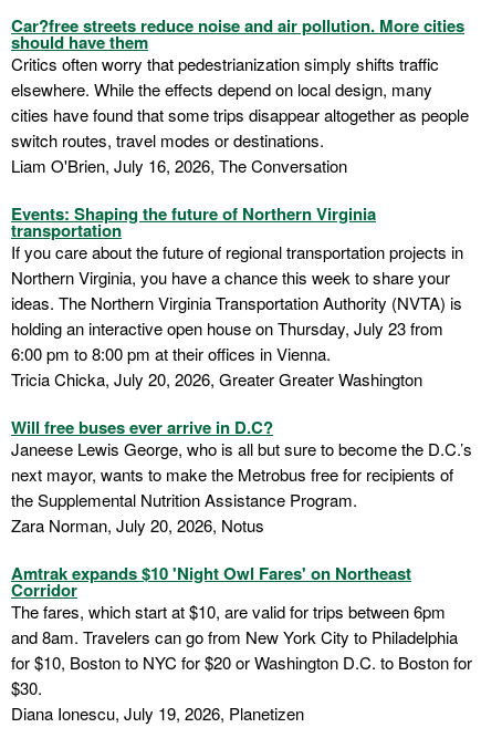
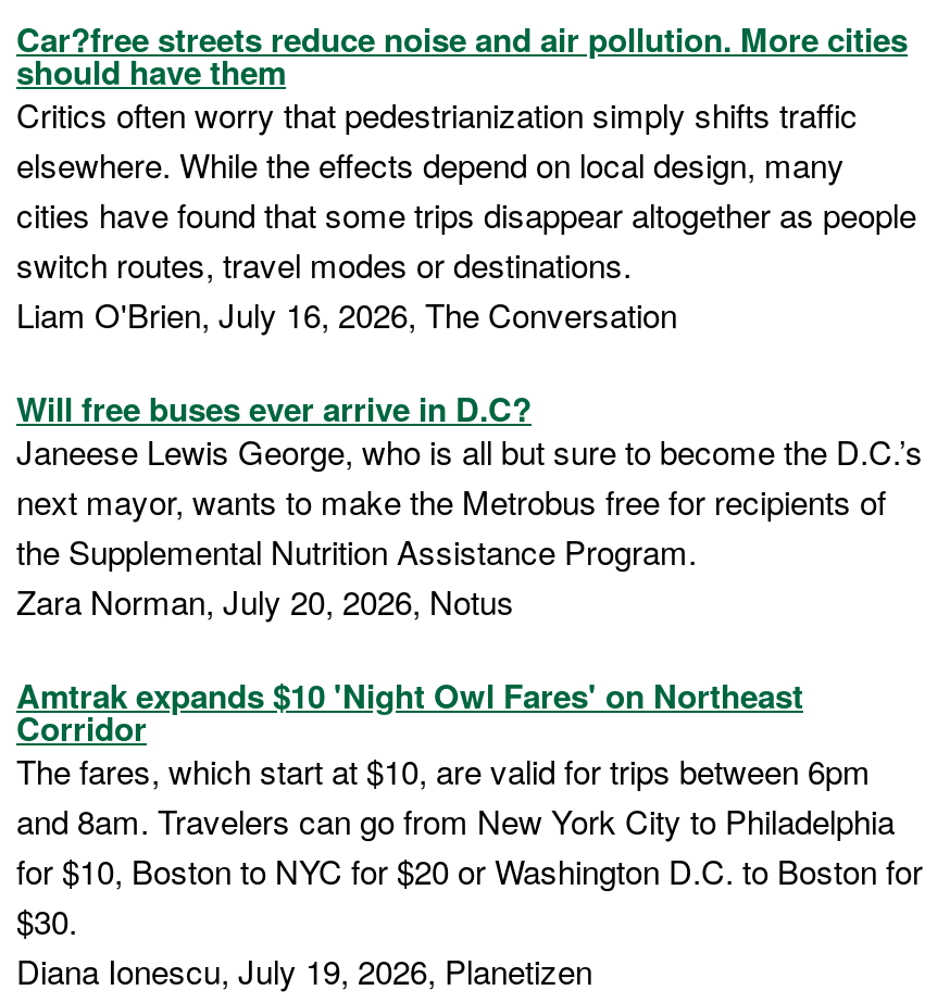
- Events: Shaping the future of Northern Virginia
- transportation
- If you care about the future of regional transportation projects in
- Northern Virginia, you have a chance this week to share your
- ideas. The Northern Virginia Transportation Authority (NVTA) is
- holding an interactive open house on Thursday, July 23 from
- 6:00 pm to 8:00 pm at their offices in Vienna.
- Tricia Chicka, July 20, 2026, Greater Greater Washington
